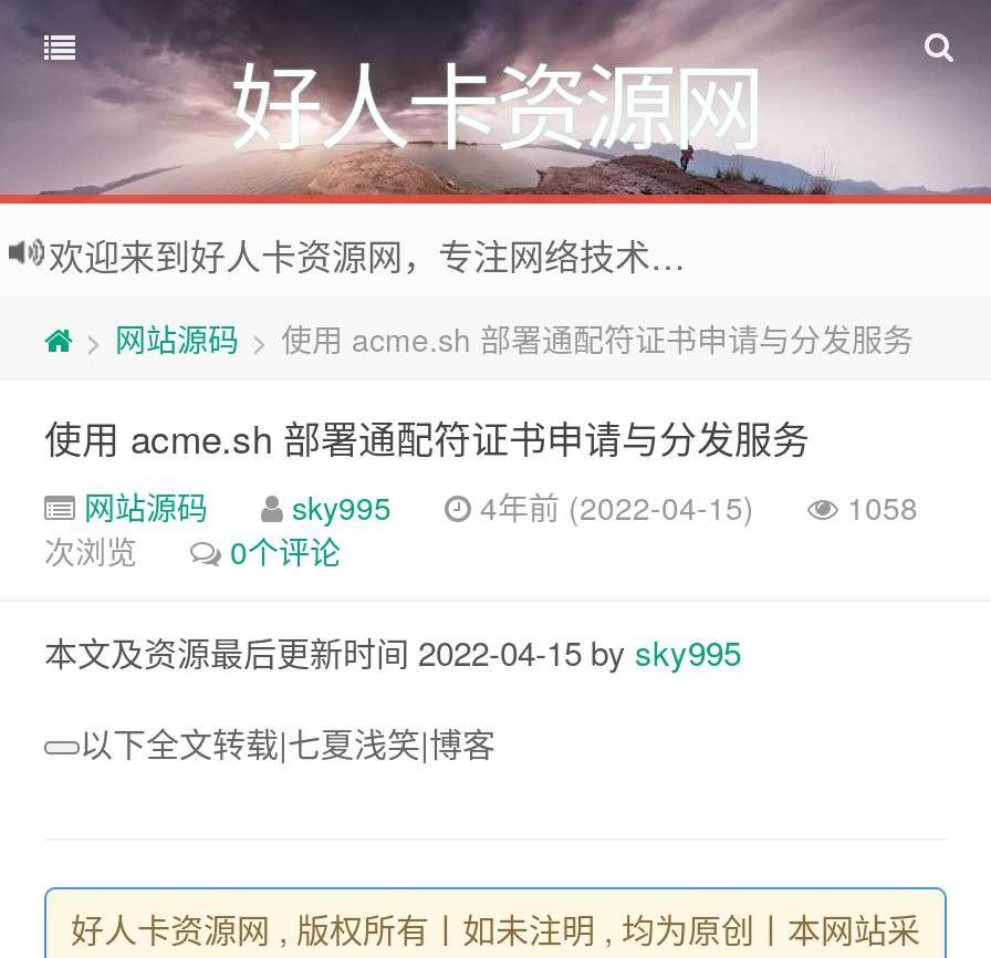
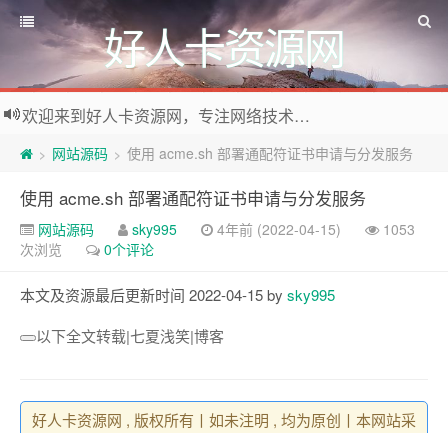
- 网站源码 sky995 4年前 (2022-04-15) 1058
+ 网站源码 sky995 4年前 (2022-04-15) 1053
